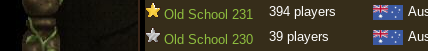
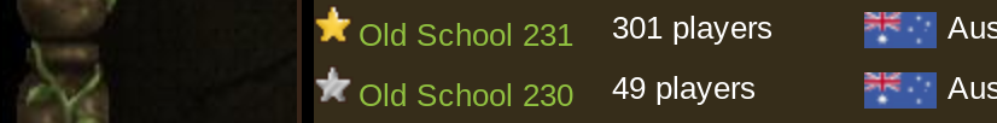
- Old School 231 394 players
+ Old School 231 301 players

- Old School 230 39 players
+ Old School 230 49 players
